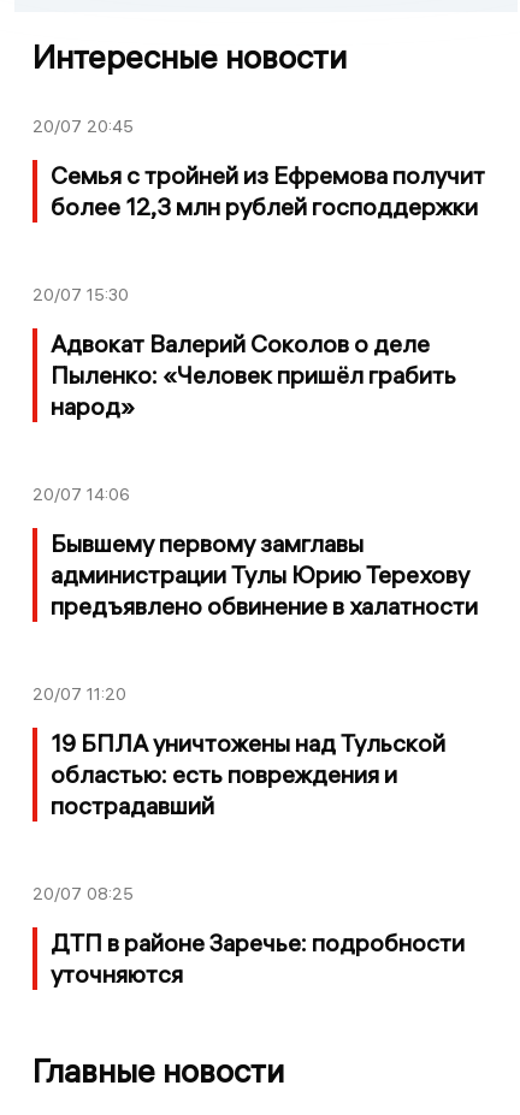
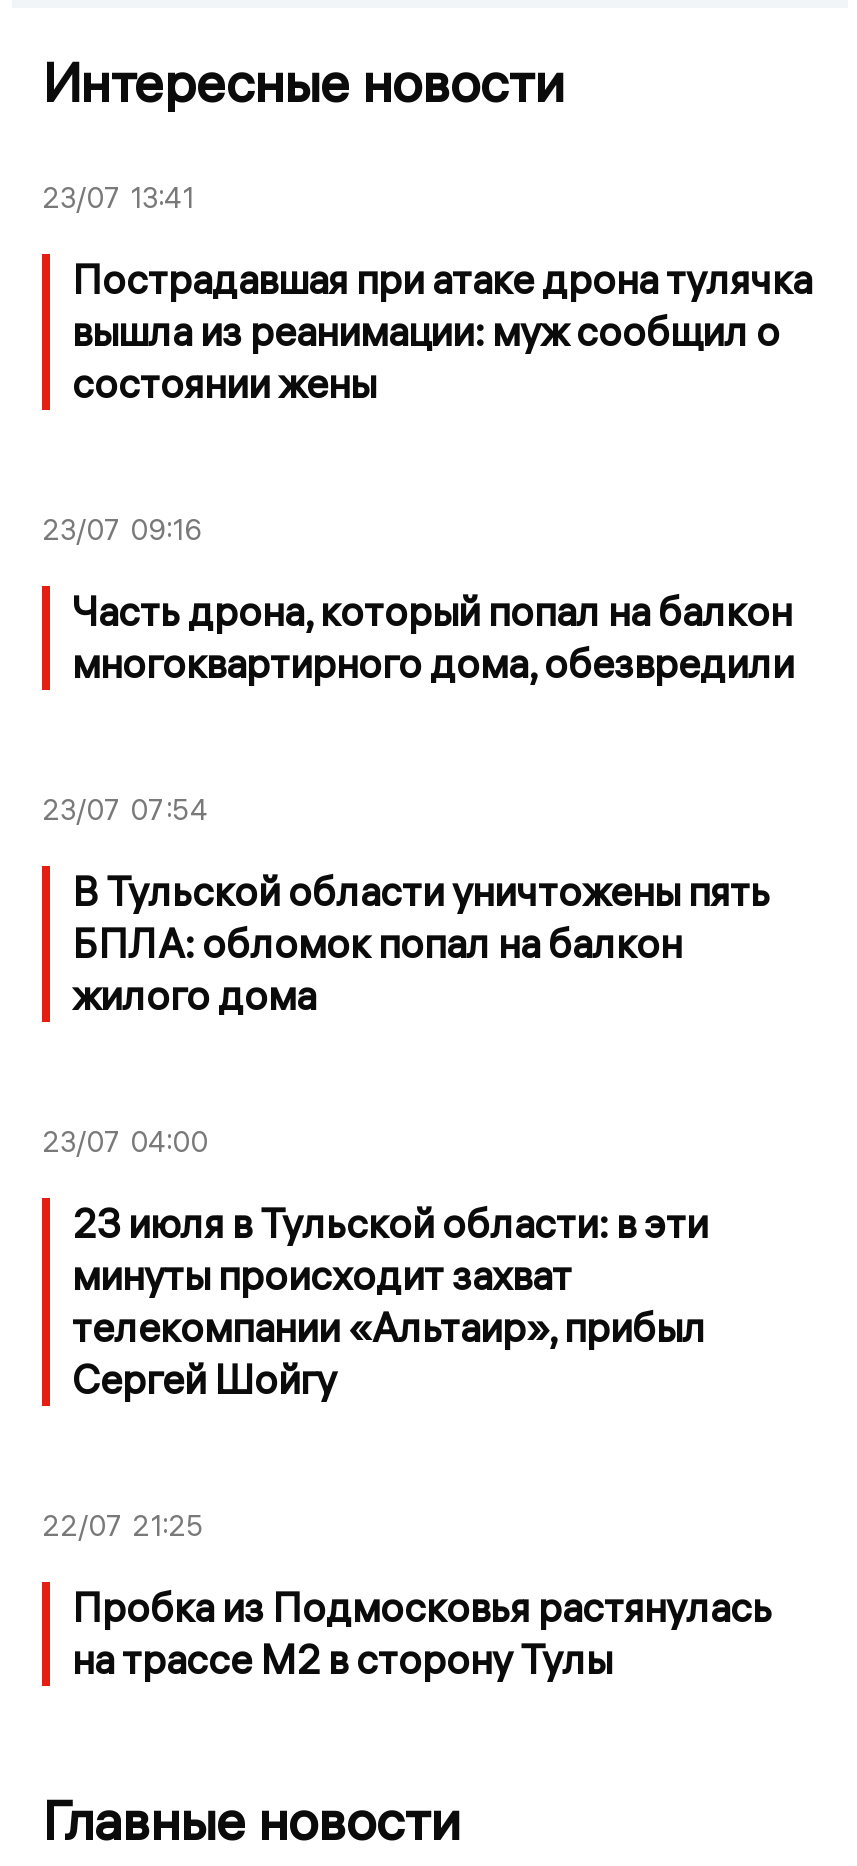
- 20/07 20:45
+ 23/07 13:41

- Семья с тройней из Ефремова получит
- более 12,3 млн рублей господдержки
+ Пострадавшая при атаке дрона тулячка
+ вышла из реанимации: муж сообщил о
+ состоянии жены

- 20/07 15:30
+ 23/07 09:16

- Адвокат Валерий Соколов о деле
- Пыленко: «Человек пришёл грабить
- народ»
+ Часть дрона, который попал на балкон
+ многоквартирного дома, обезвредили

- 20/07 14:06
+ 23/07 07:54

- Бывшему первому замглавы
- администрации Тулы Юрию Терехову
- предъявлено обвинение в халатности
+ В Тульской области уничтожены пять
+ БПЛА: обломок попал на балкон
+ жилого дома

- 20/07 11:20
+ 23/07 04:00

- 19 БПЛА уничтожены над Тульской
- областью: есть повреждения и
- пострадавший
+ 23 июля в Тульской области: в эти
+ минуты происходит захват
+ телекомпании «Альтаир», прибыл
+ Сергей Шойгу

- 20/07 08:25
+ 22/07 21:25

- ДТП в районе Заречье: подробности
- уточняются
+ Пробка из Подмосковья растянулась
+ на трассе М2 в сторону Тулы
